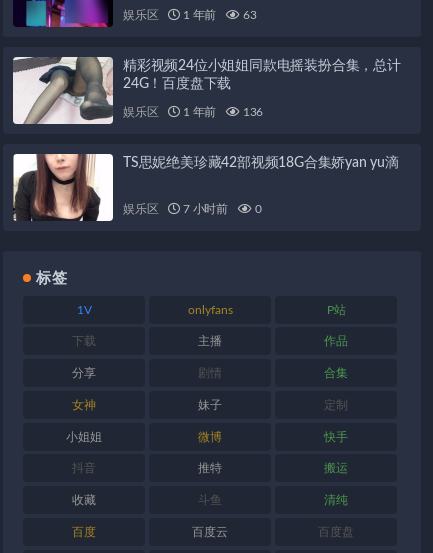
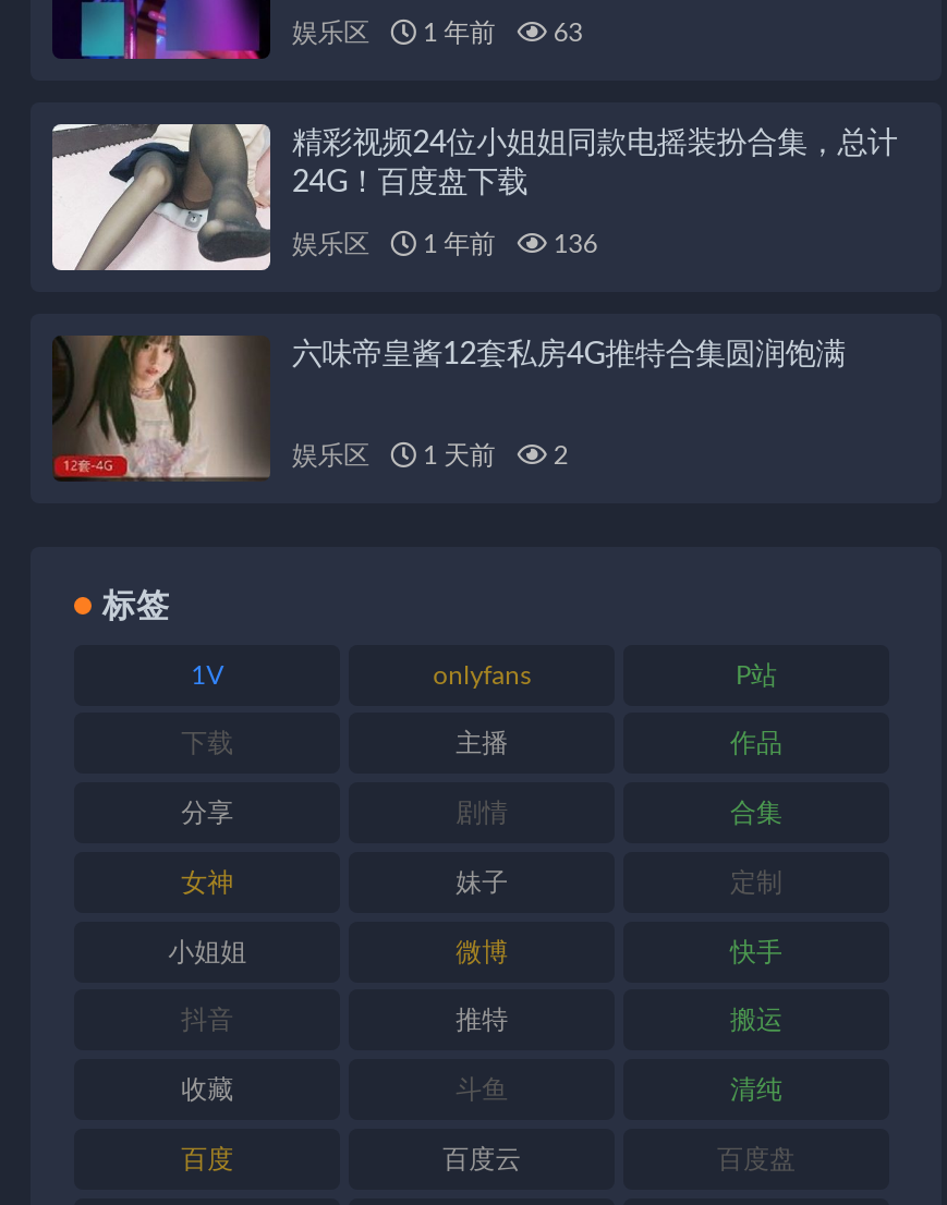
- [image]
- TS思妮绝美珍藏42部视频18G合集娇yan yu滴
+ [image]
+ 六味帝皇酱12套私房4G推特合集圆润饱满

- 7 小时前
- 0
+ 1 天前
+ 2
